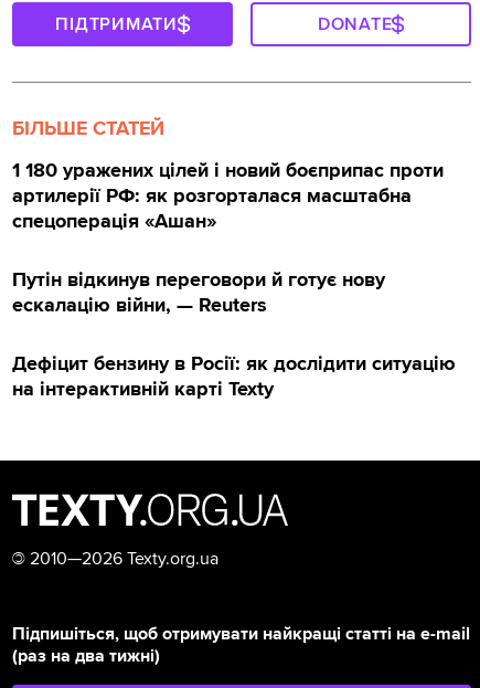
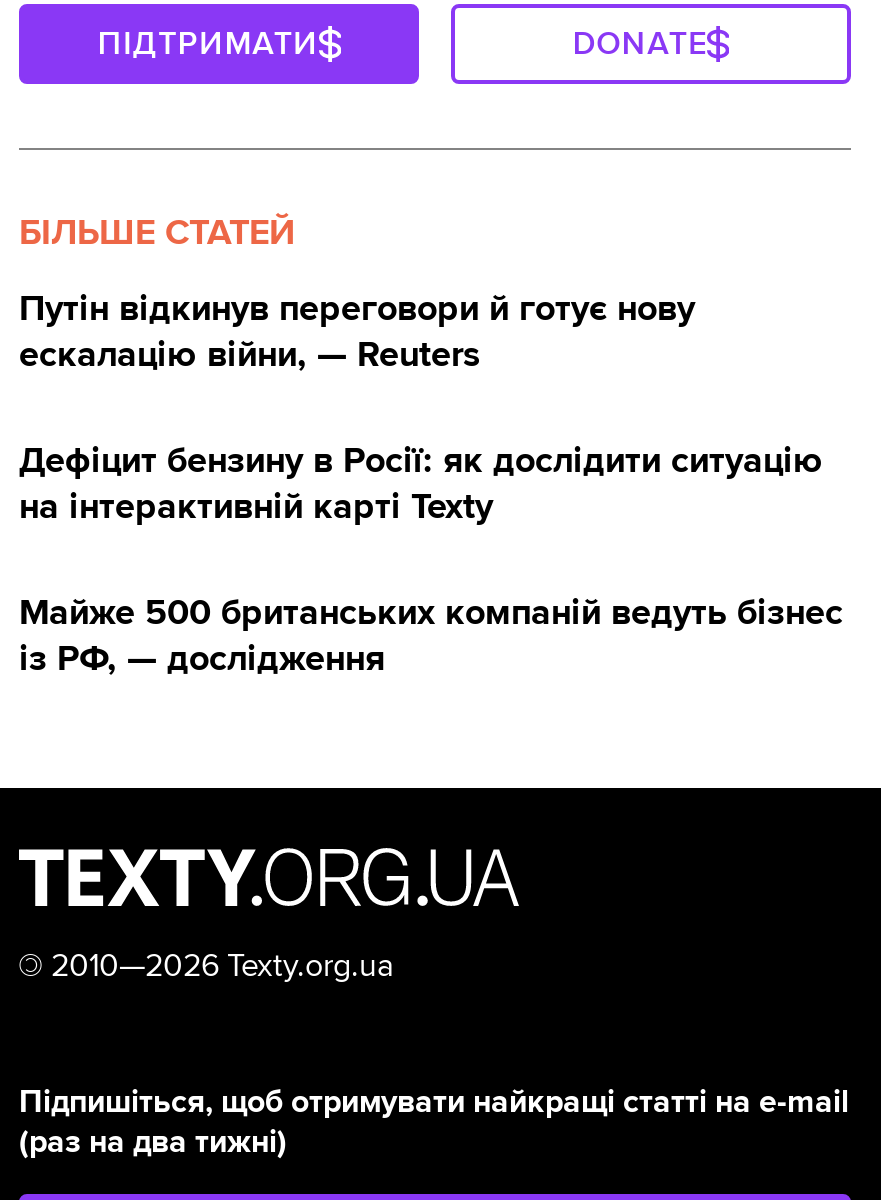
- 1 180 уражених цілей і новий боєприпас проти
- артилерії РФ: як розгорталася масштабна
- спецоперація «Ашан»

moved up: Путін відкинув переговори й готує нову | ескалацію війни, — Reuters | Дефіцит бензину в Росії: як дослідити ситуацію | на інтерактивній карті Texty

+ Майже 500 британських компаній ведуть бізнес
+ із РФ, — дослідження
